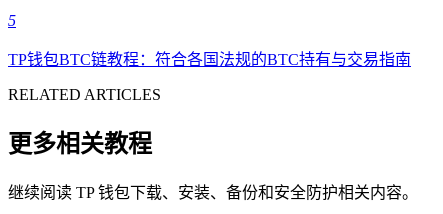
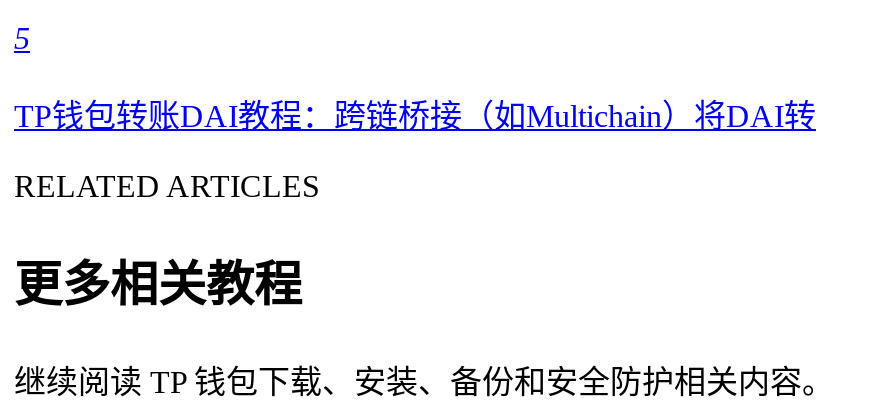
- TP钱包BTC链教程：符合各国法规的BTC持有与交易指南
+ TP钱包转账DAI教程：跨链桥接（如Multichain）将DAI转
